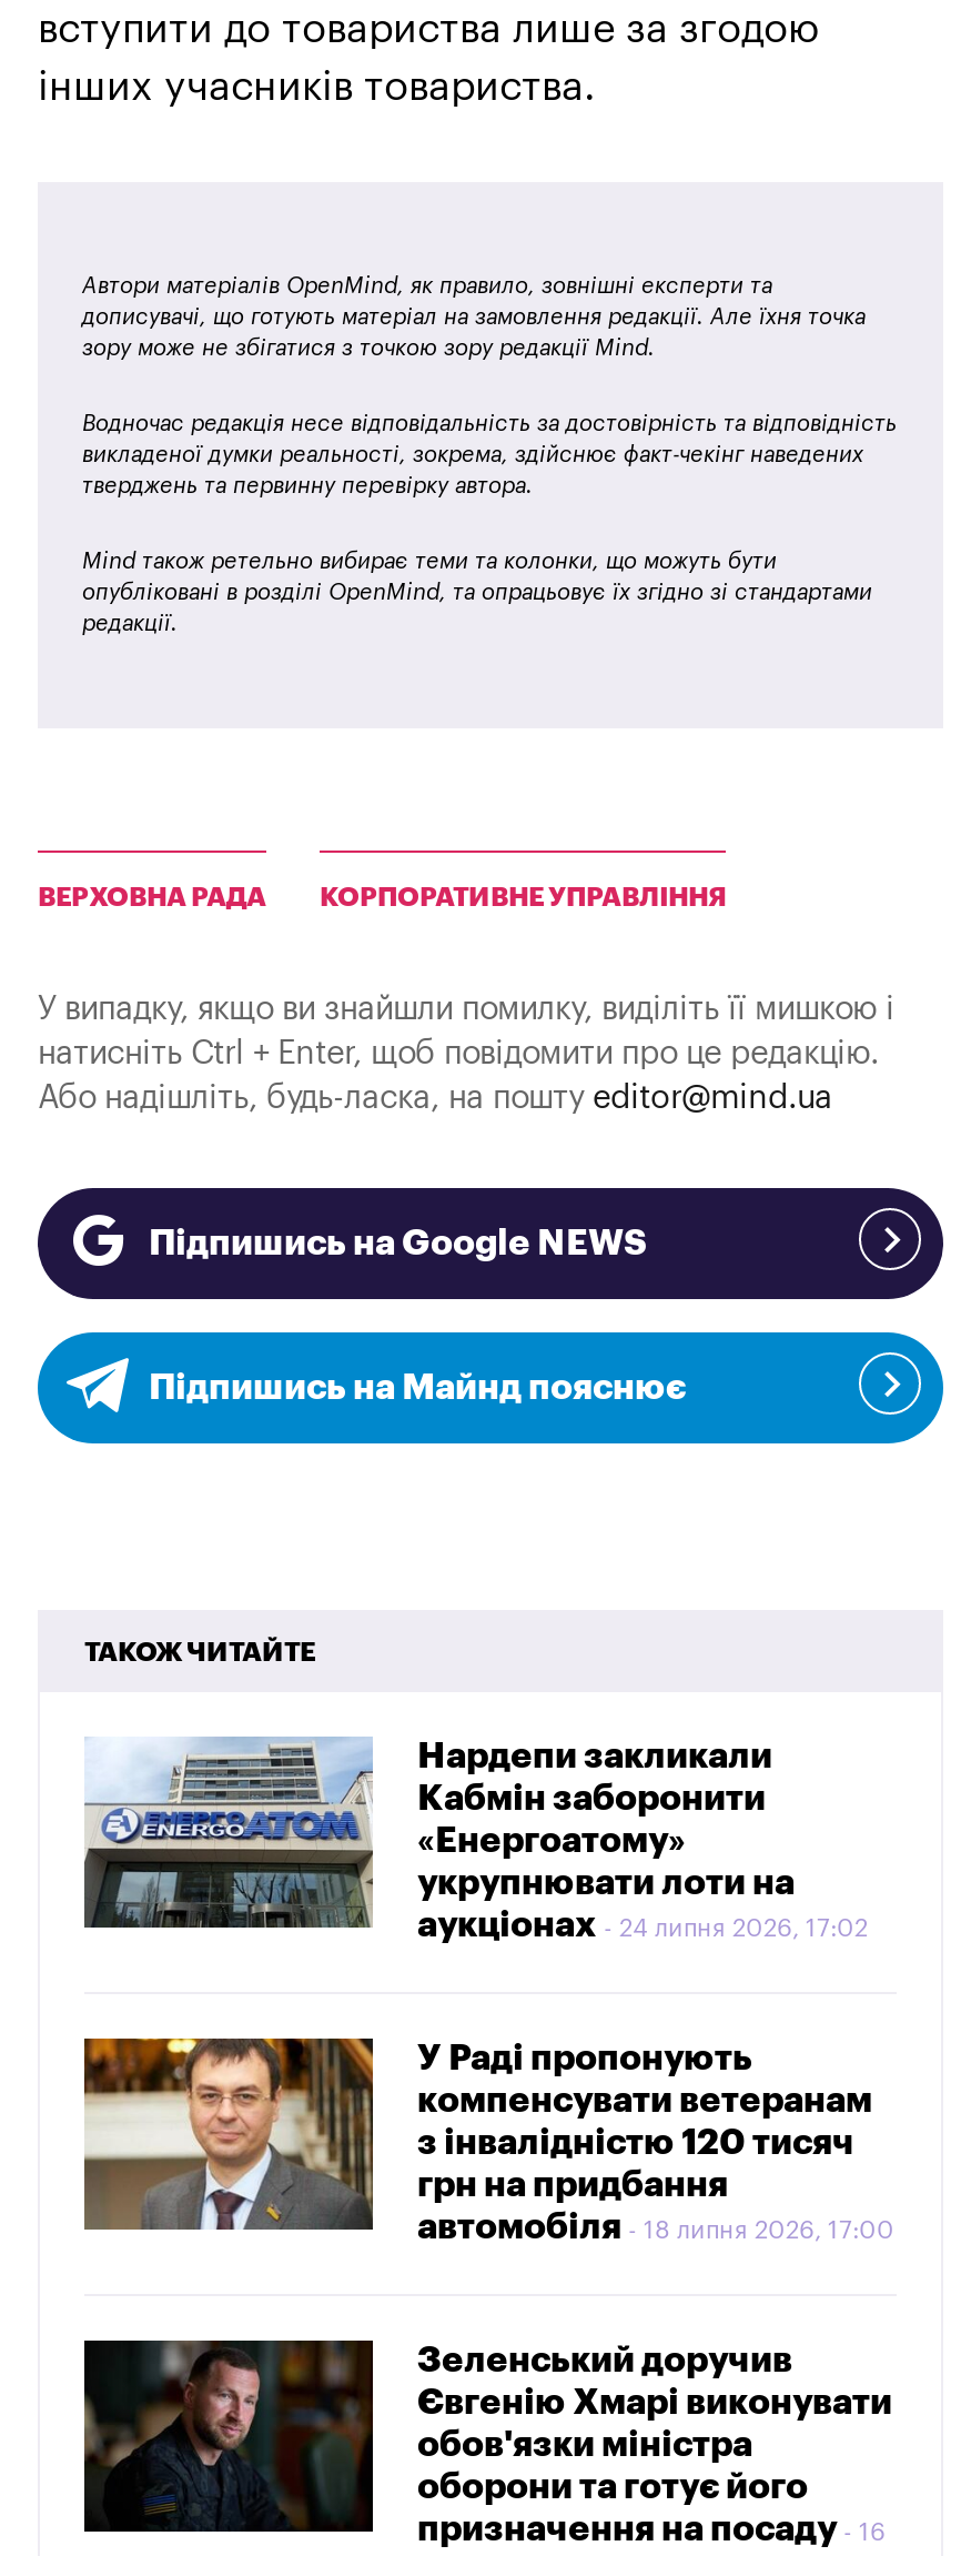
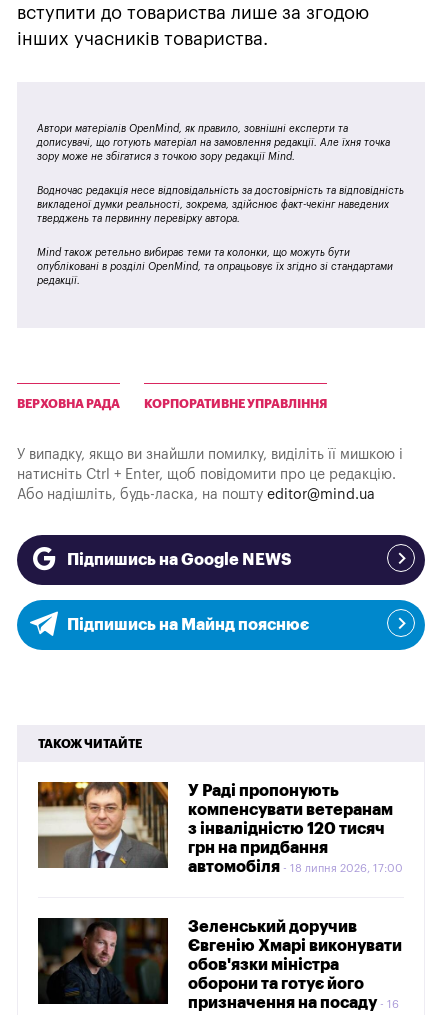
- [image]
- Нардепи закликали
- Кабмін заборонити
- «Енергоатому»
- укрупнювати лоти на
- аукціонах
- 24 липня 2026, 17:02
